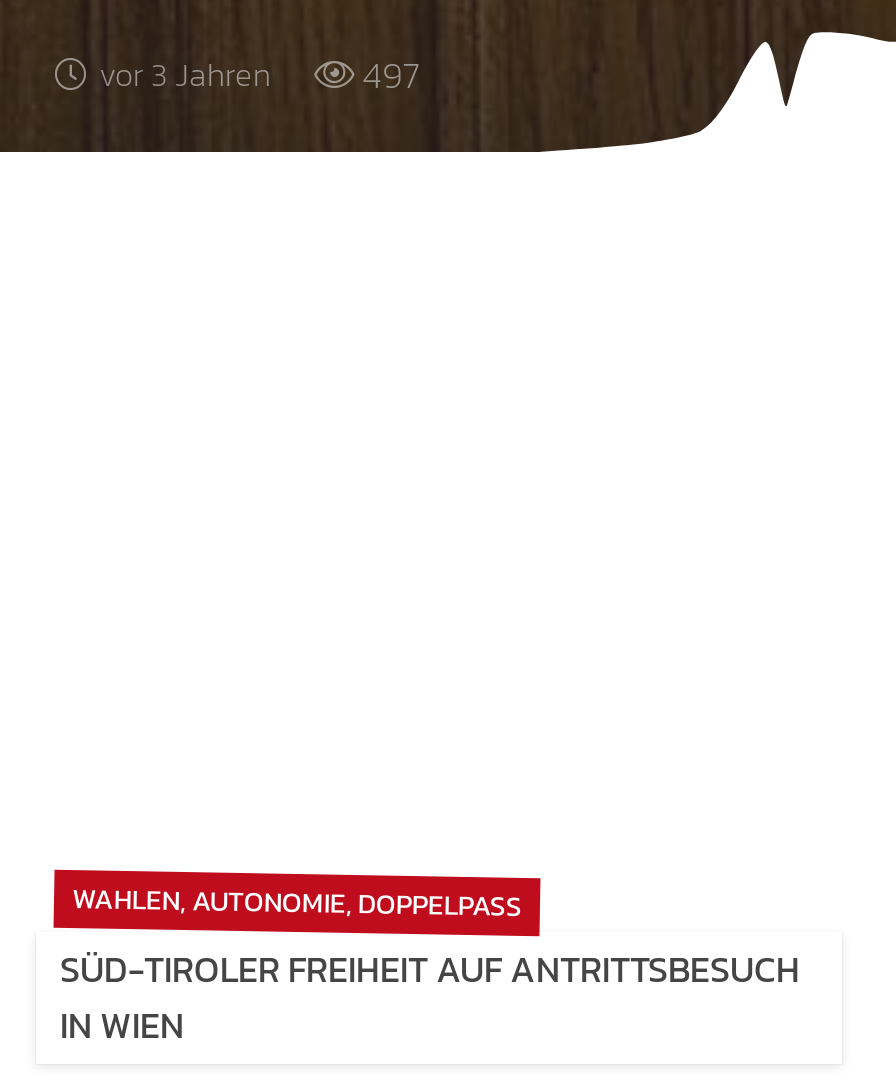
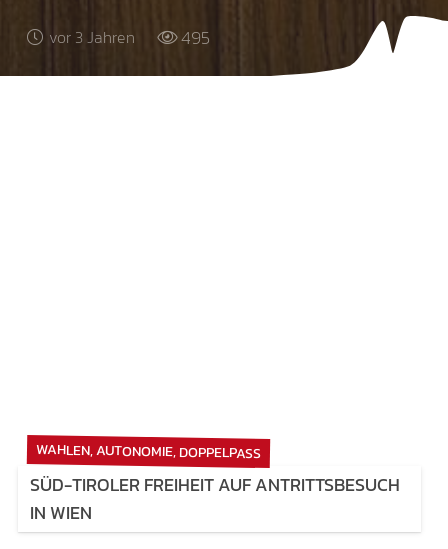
- vor 3 Jahren 497
+ vor 3 Jahren 495
